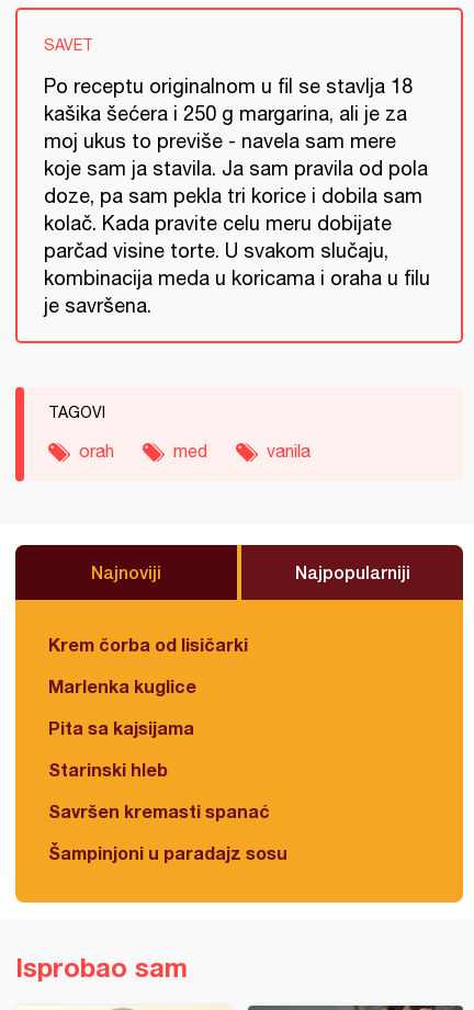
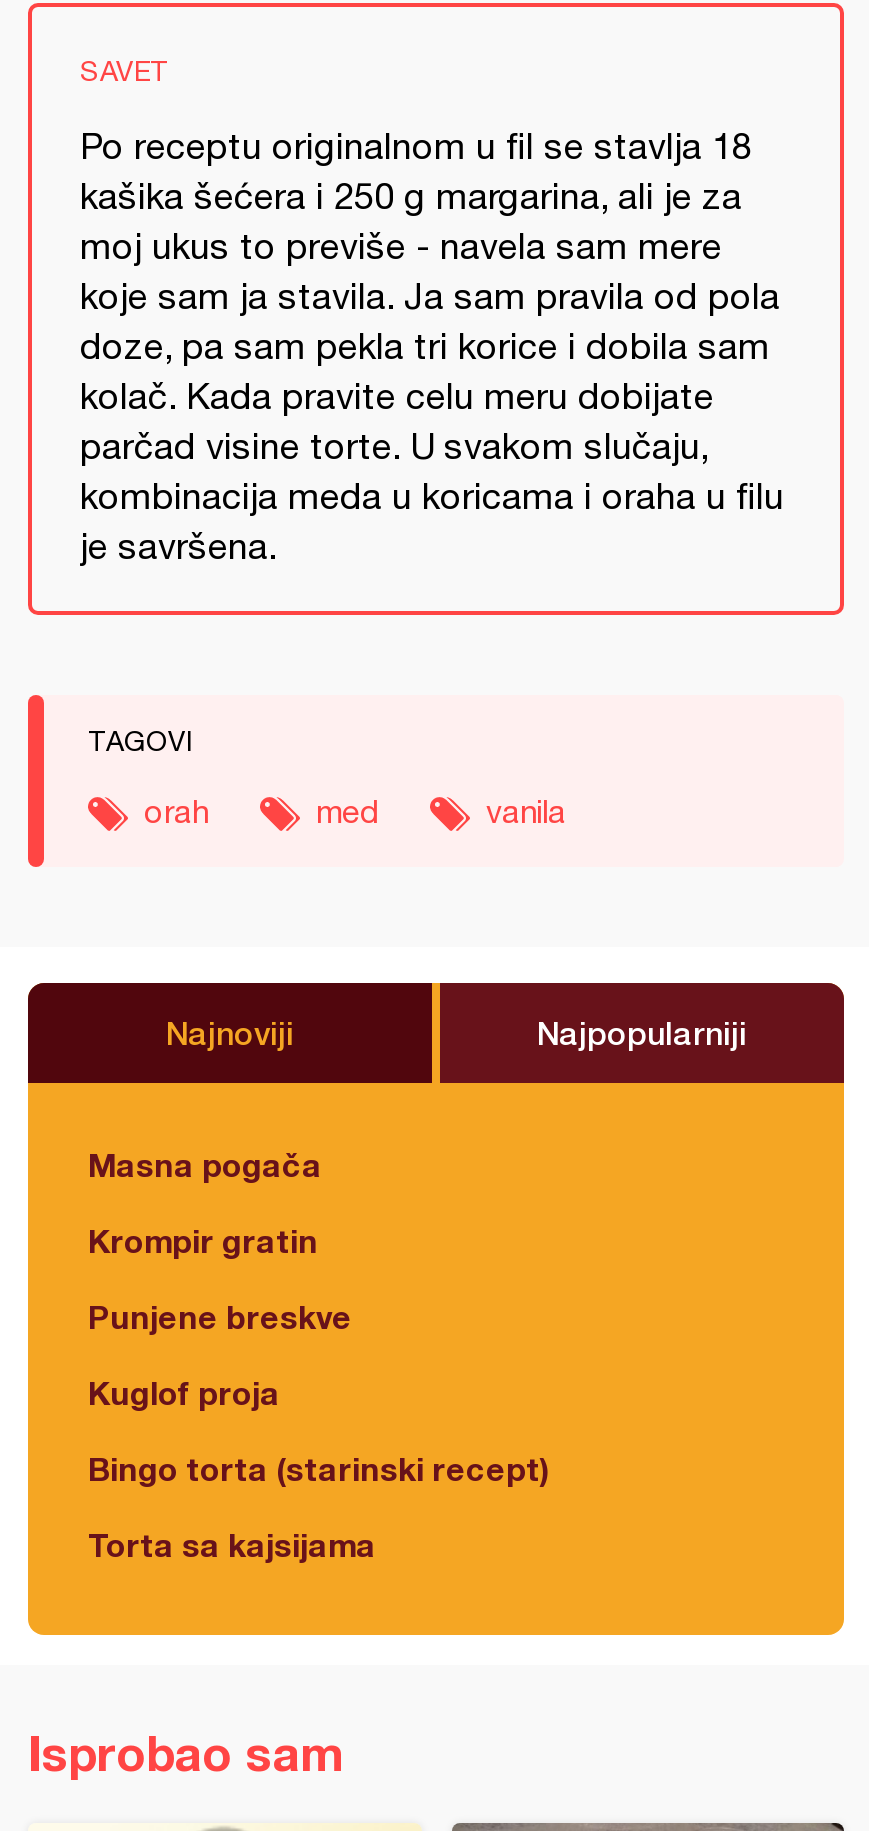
- Krem čorba od lisičarki
+ Masna pogača

- Marlenka kuglice
+ Krompir gratin

- Pita sa kajsijama
+ Punjene breskve

- Starinski hleb
+ Kuglof proja

- Savršen kremasti spanać
+ Bingo torta (starinski recept)

- Šampinjoni u paradajz sosu
+ Torta sa kajsijama
